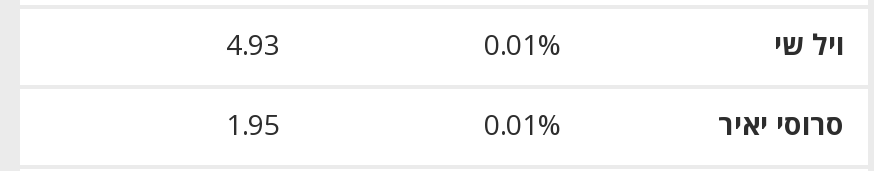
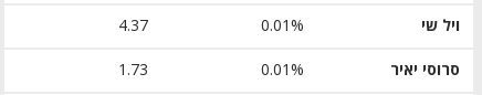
- 4.93
+ 4.37

- 1.95
+ 1.73
